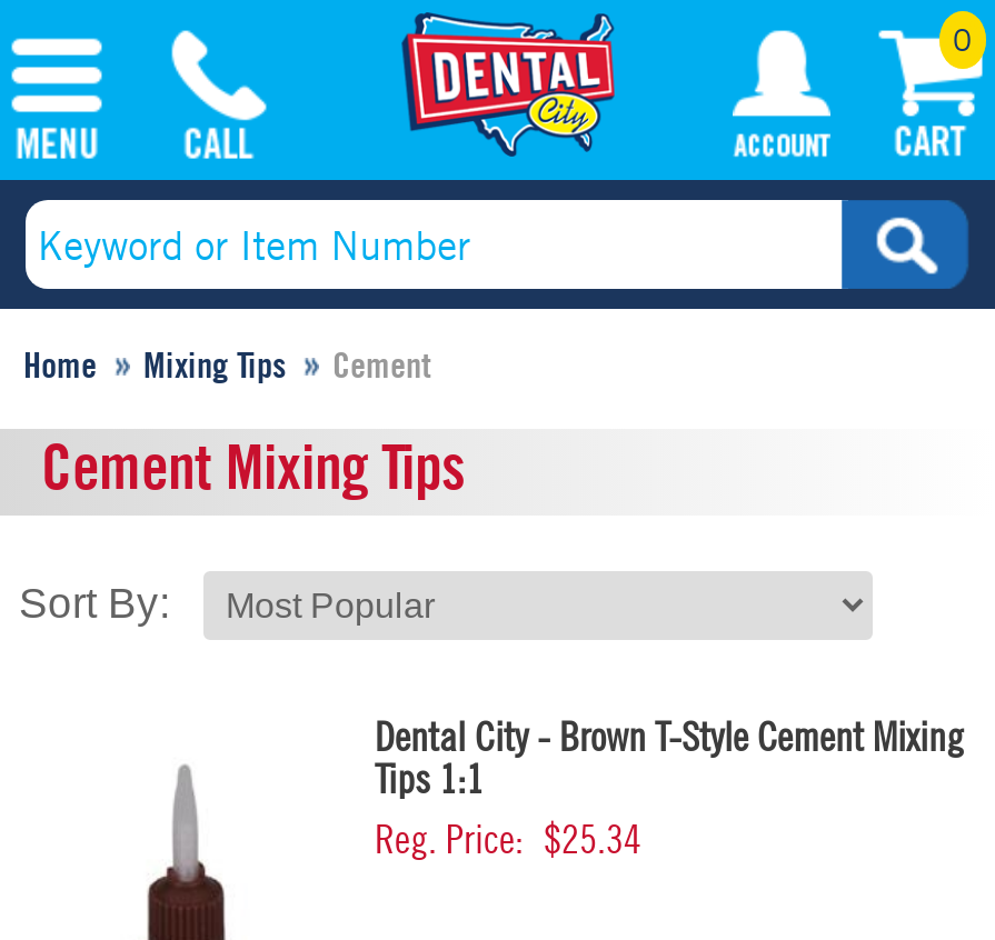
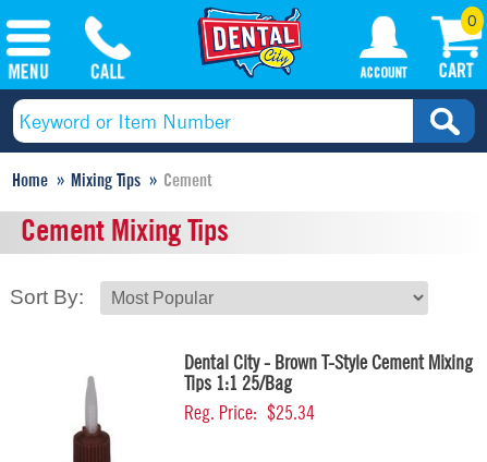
- Tips 1:1
+ Tips 1:1 25/Bag
